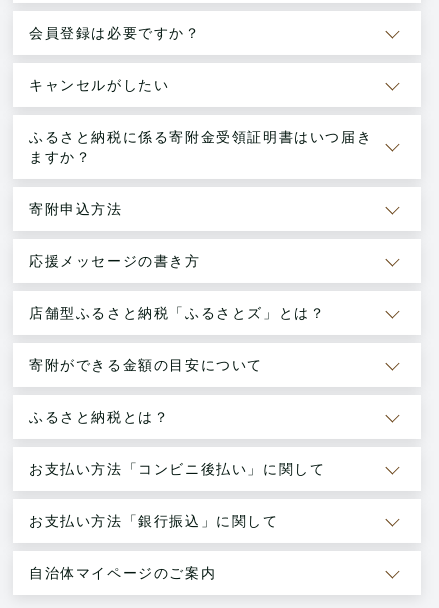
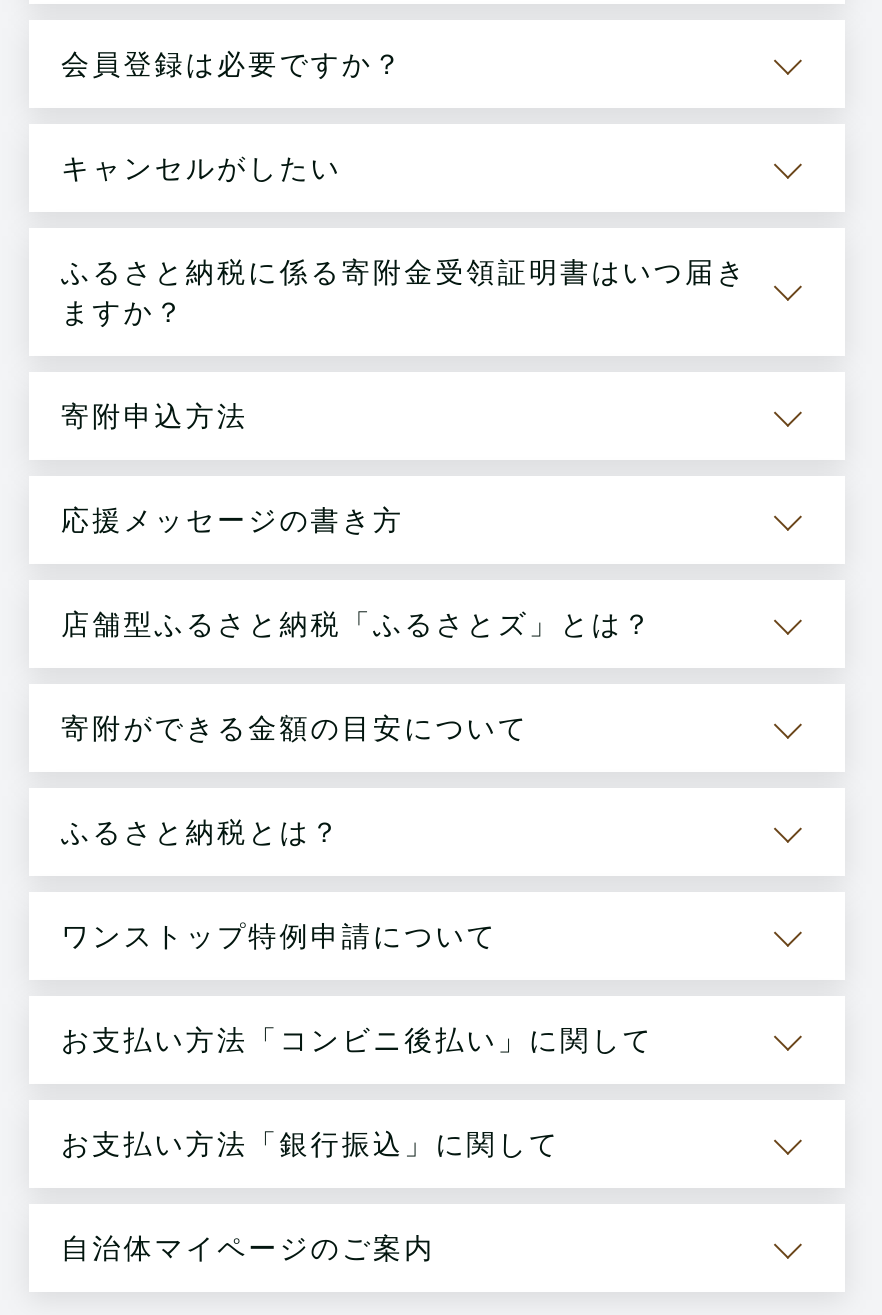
+ ワンストップ特例申請について
